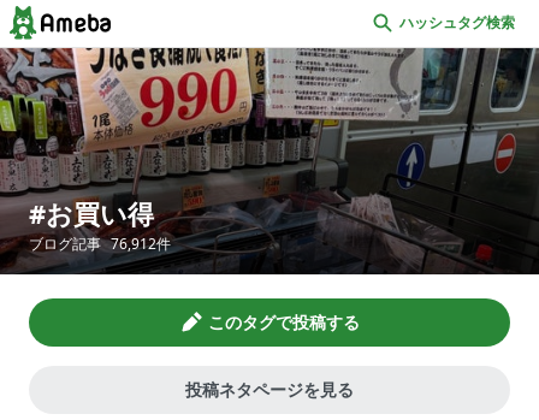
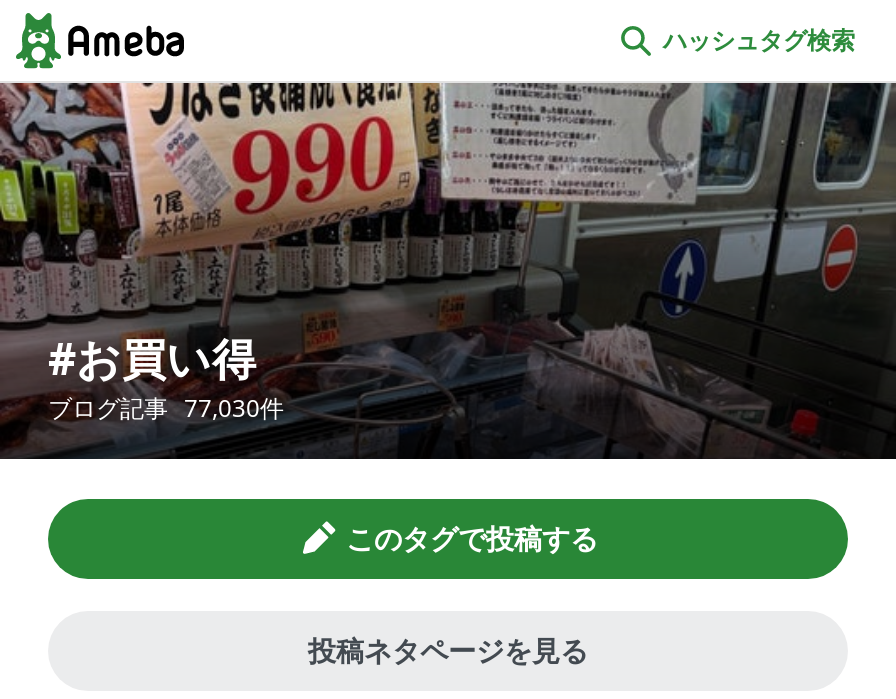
- ブログ記事 76,912件
+ ブログ記事 77,030件
